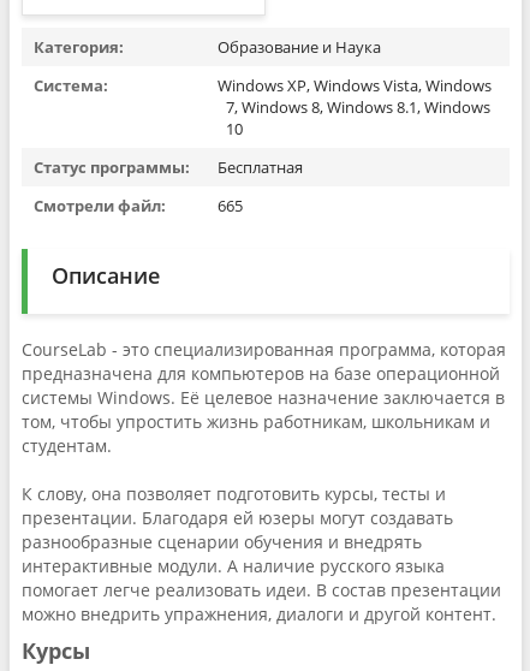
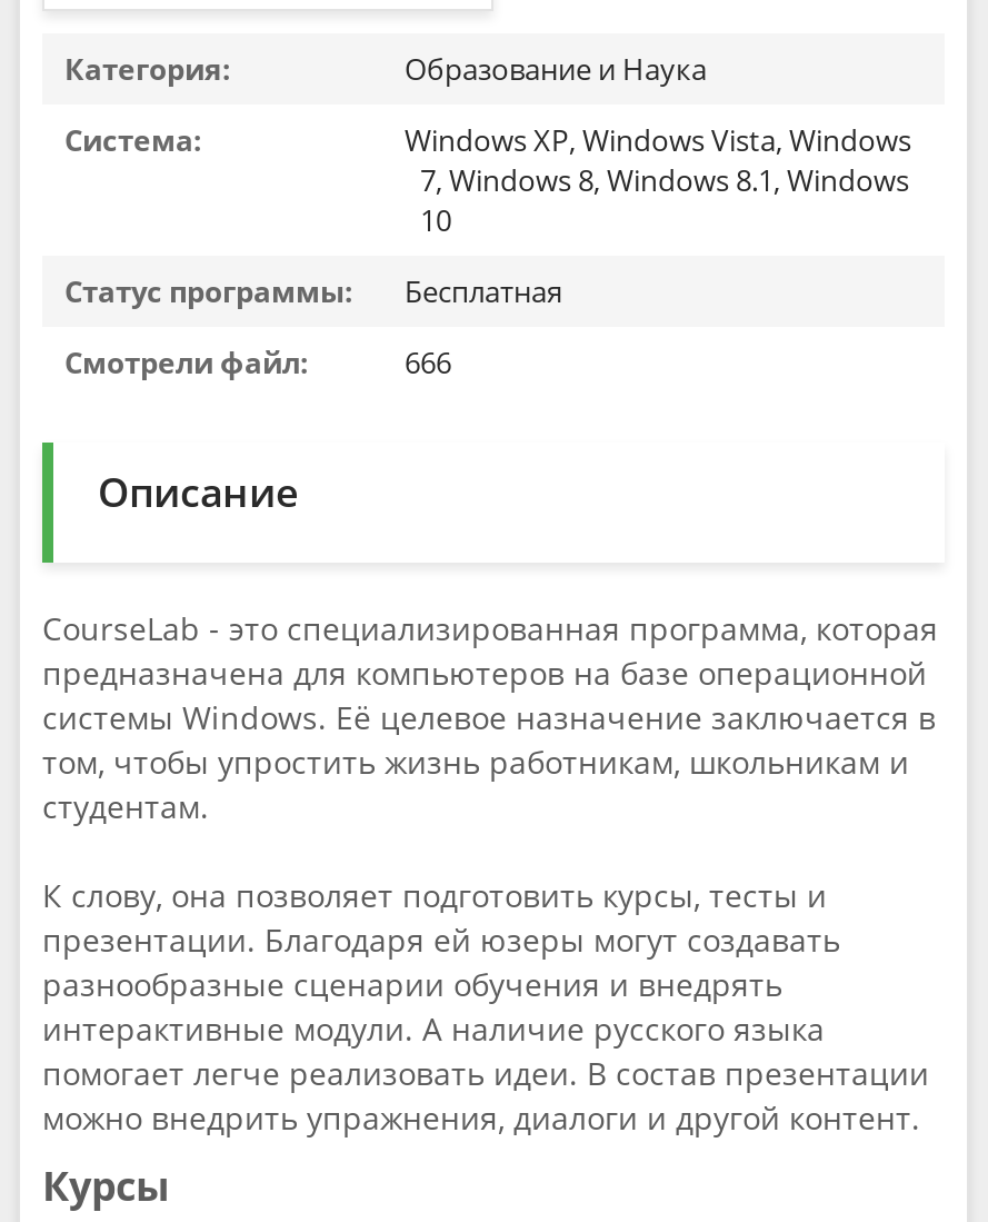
- 665
+ 666
